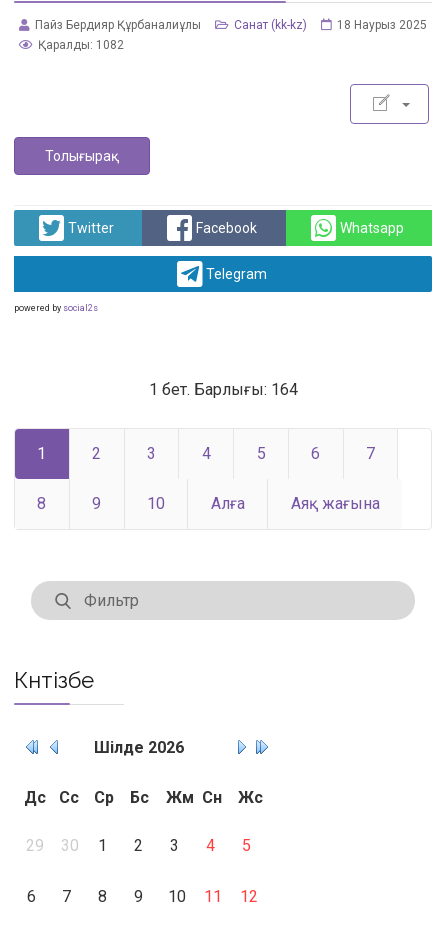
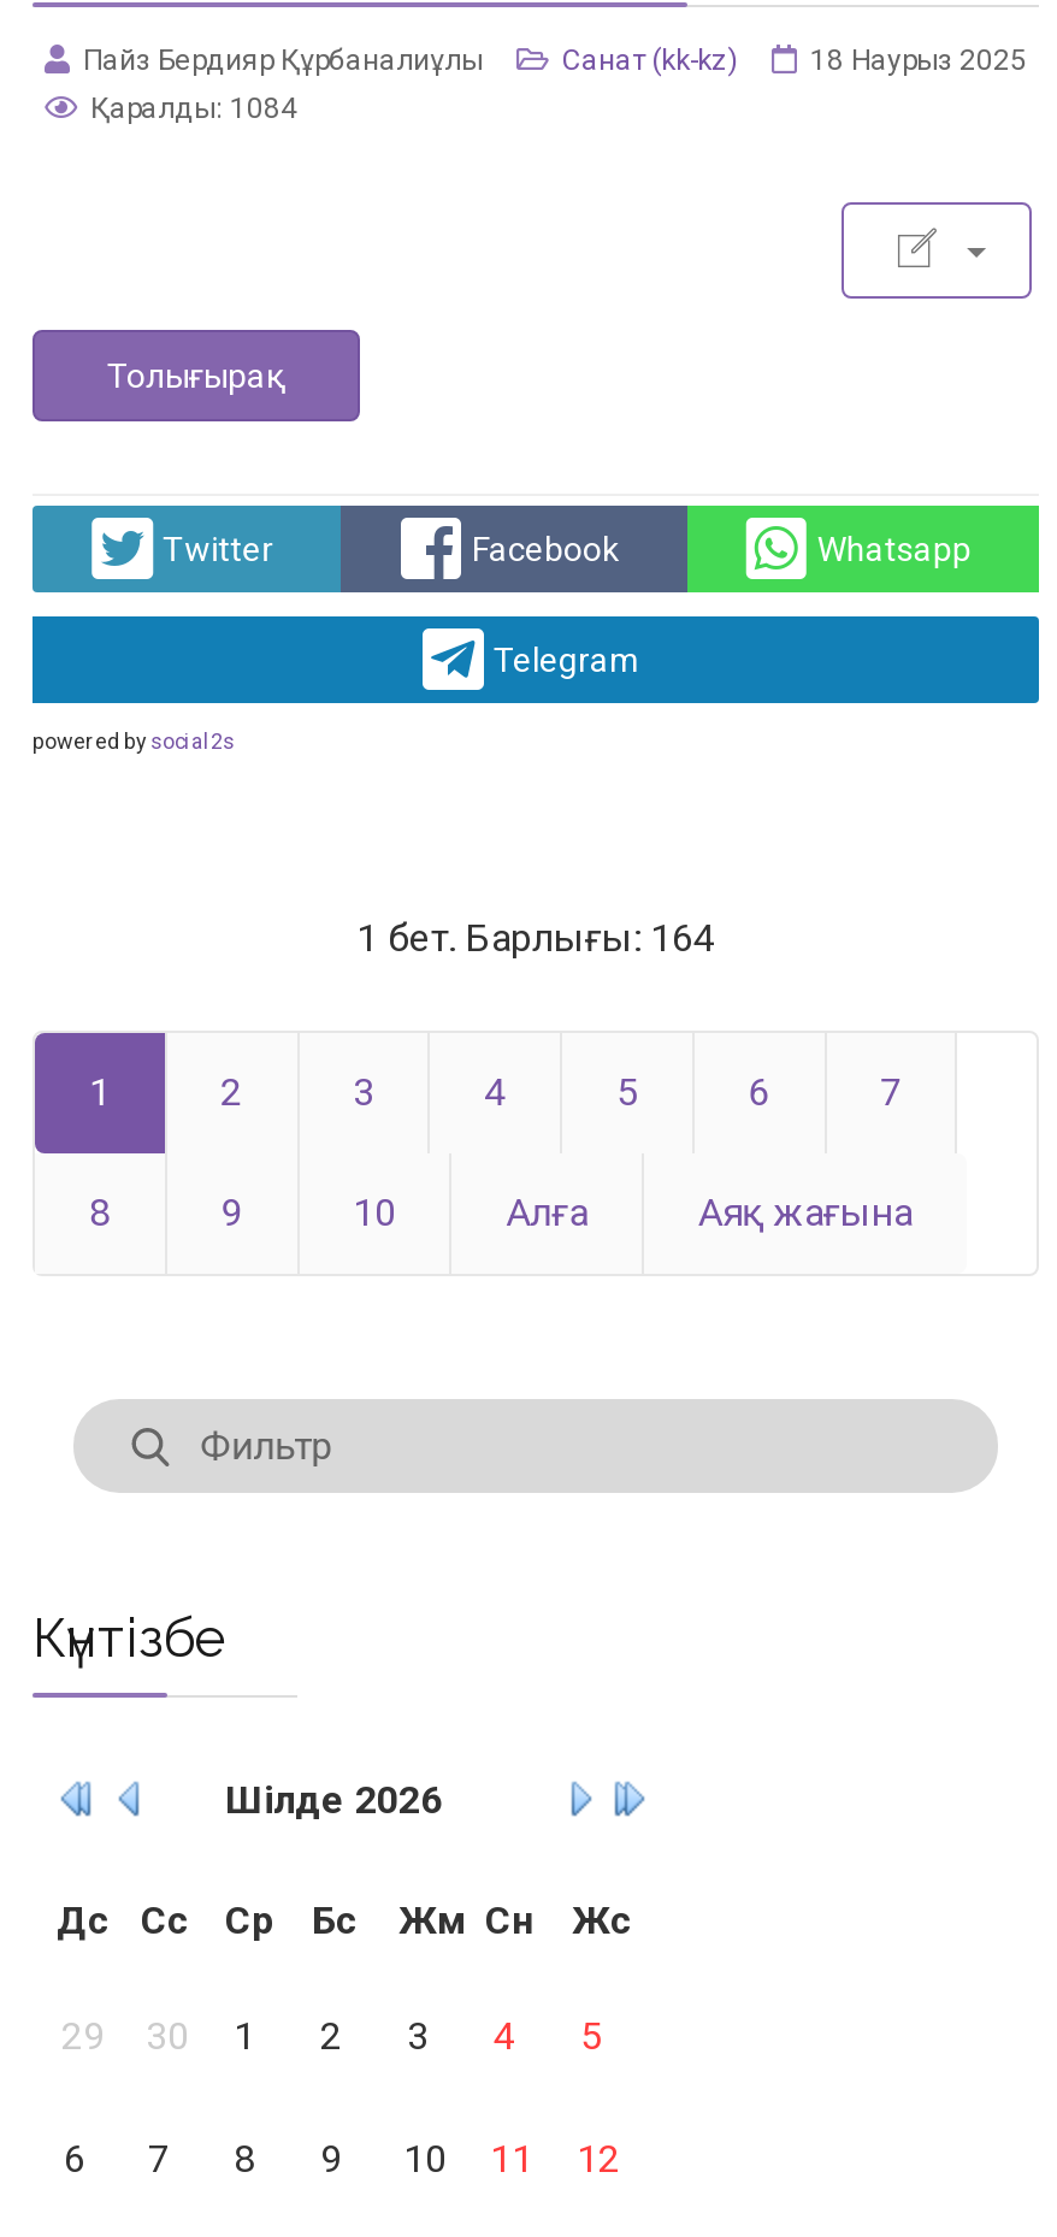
- Қаралды: 1082
+ Қаралды: 1084
